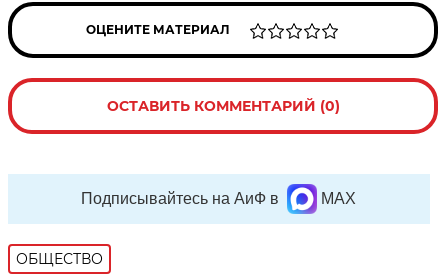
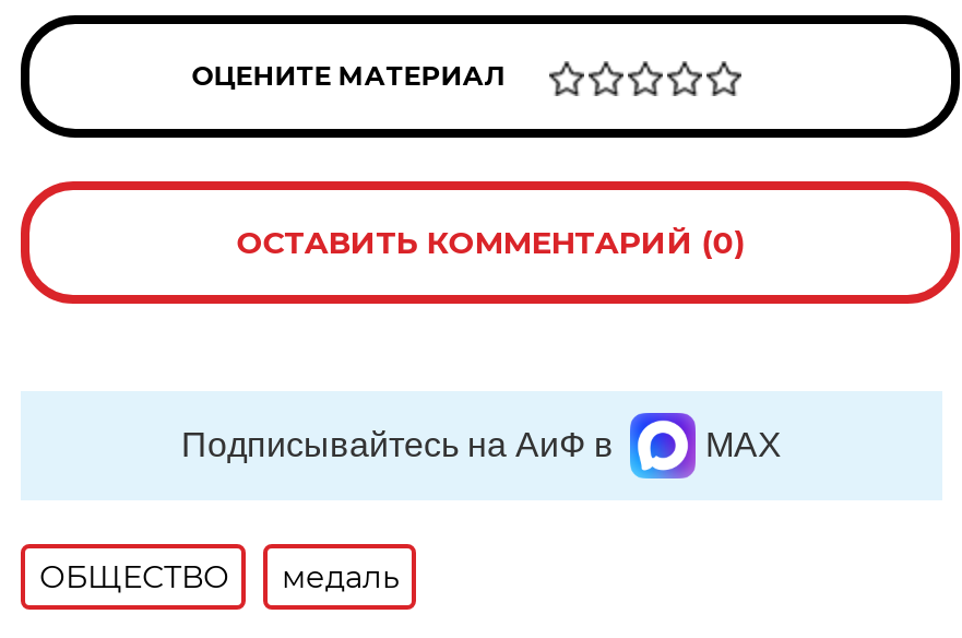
+ медаль
